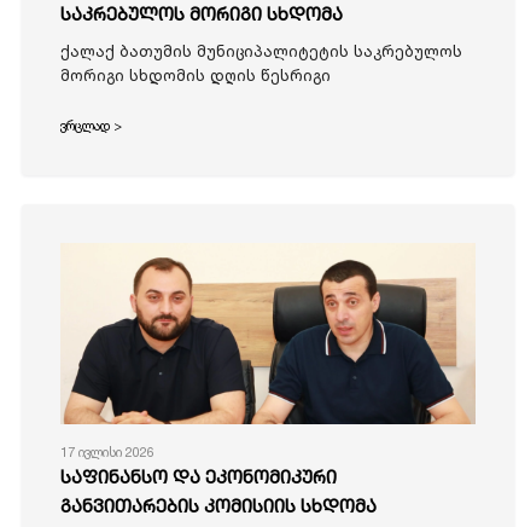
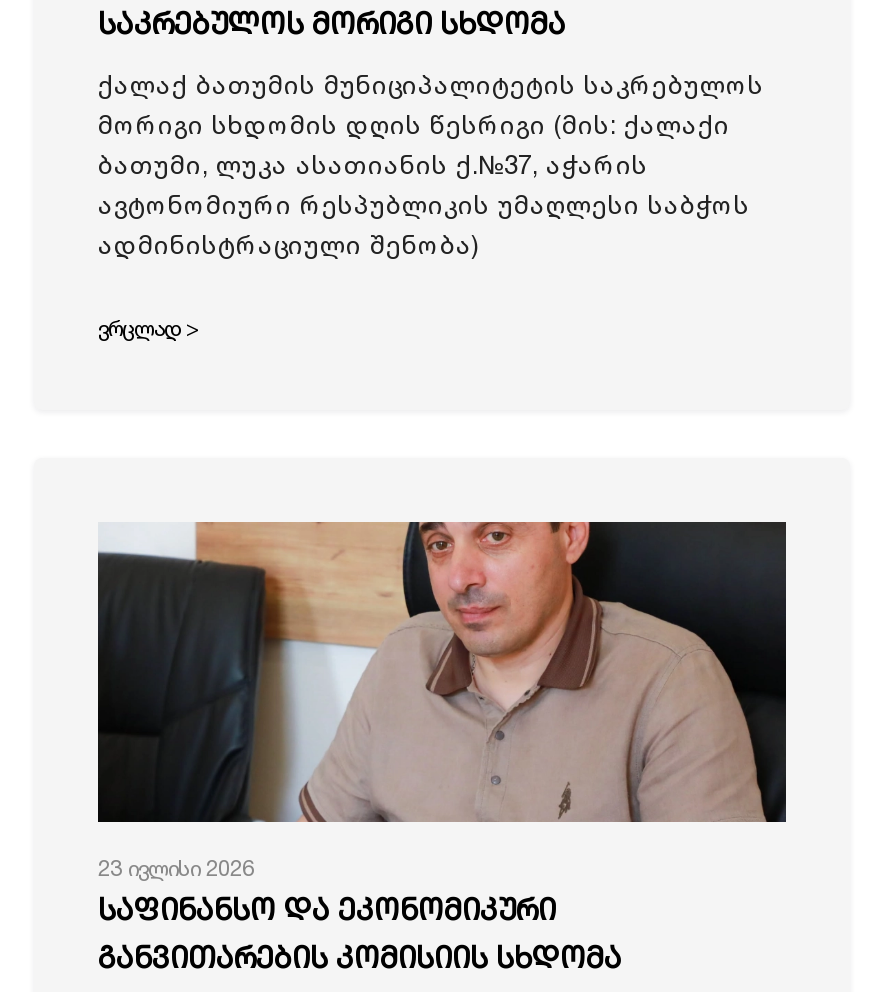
- მორიგი სხდომის დღის წესრიგი
+ მორიგი სხდომის დღის წესრიგი (მის: ქალაქი
+ ბათუმი, ლუკა ასათიანის ქ.№37, აჭარის
+ ავტონომიური რესპუბლიკის უმაღლესი საბჭოს
+ ადმინისტრაციული შენობა)

- [image]
- 17 ივლისი 2026
+ [image]
+ 23 ივლისი 2026
